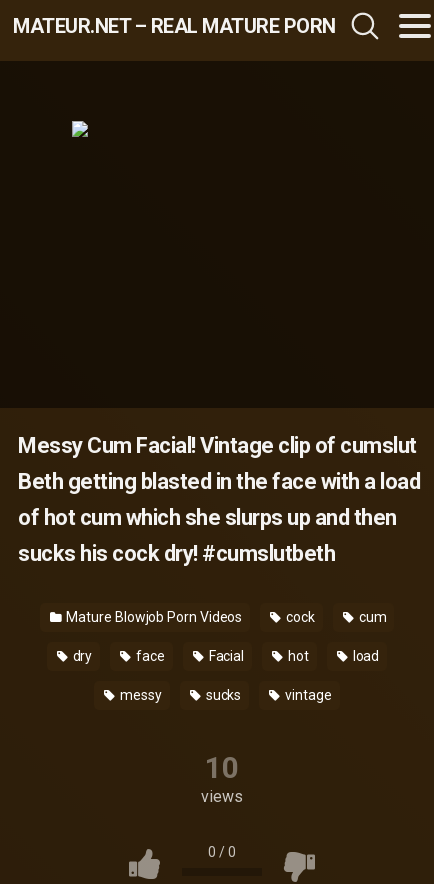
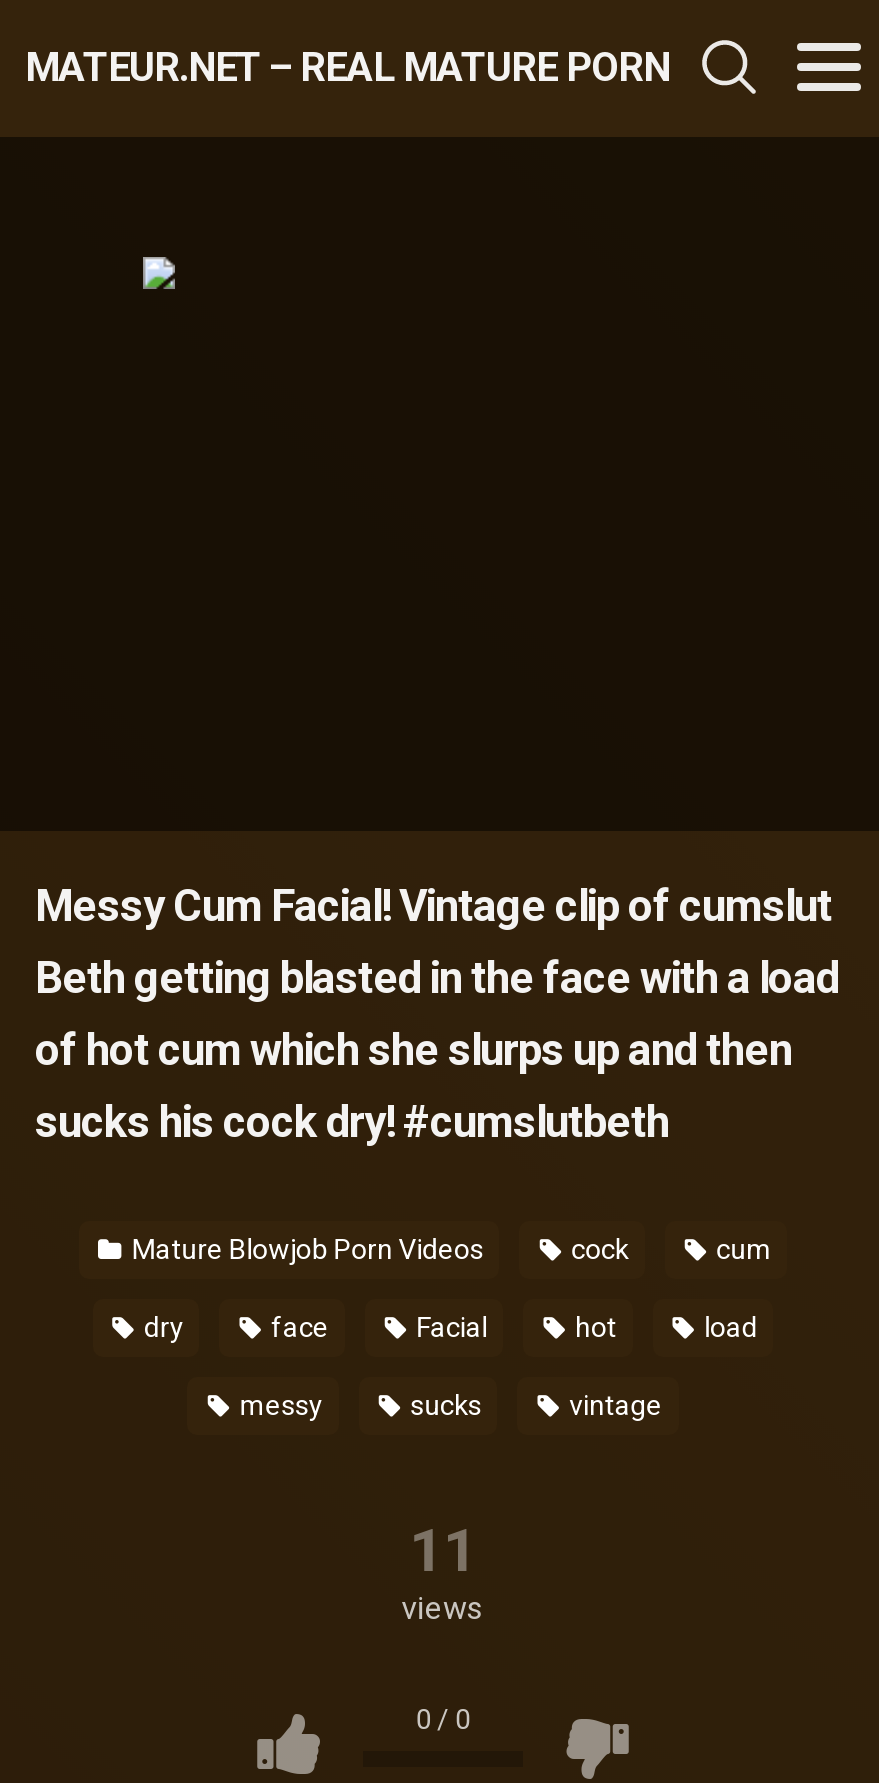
- 10
+ 11
